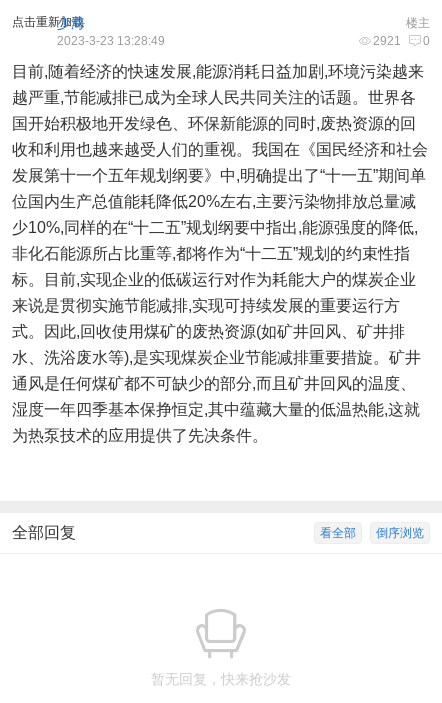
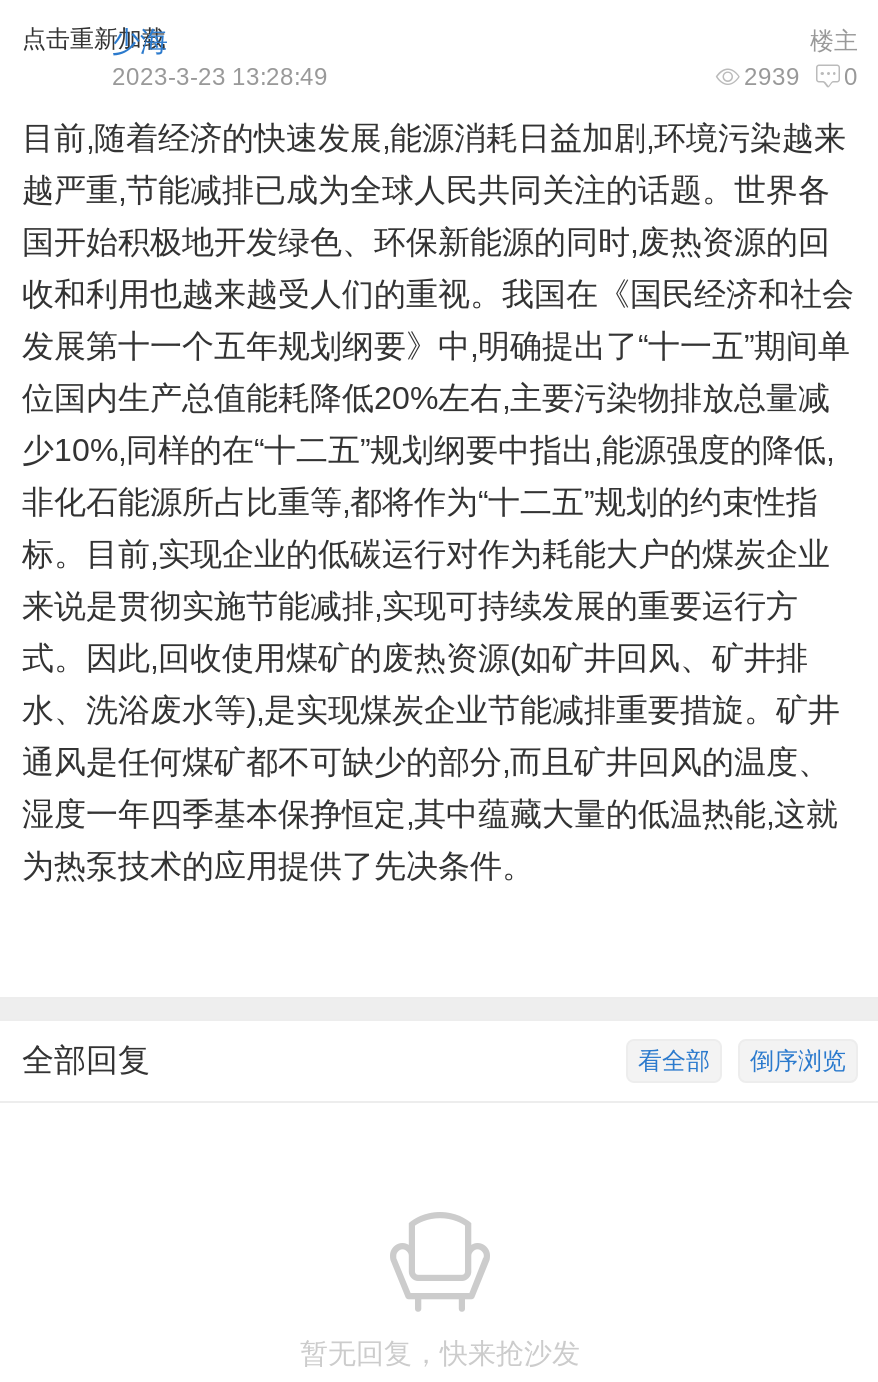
- 2921 0
+ 2939 0
